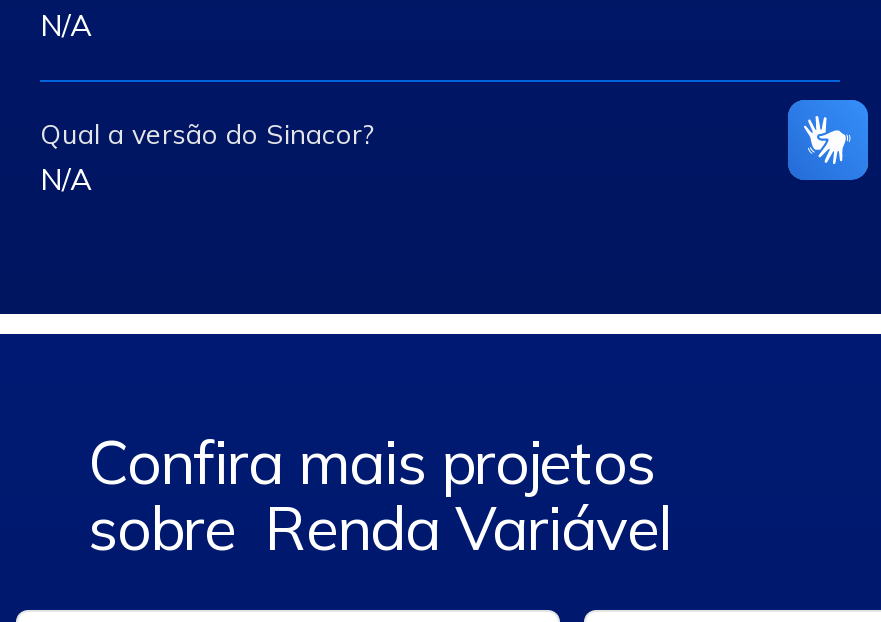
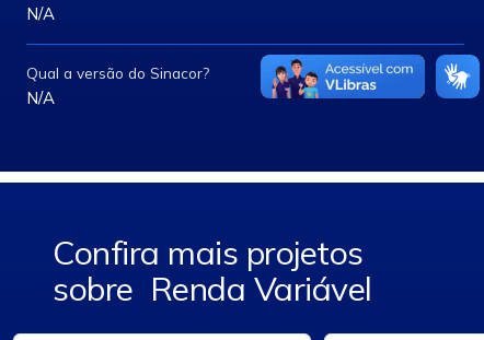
+ [image]
